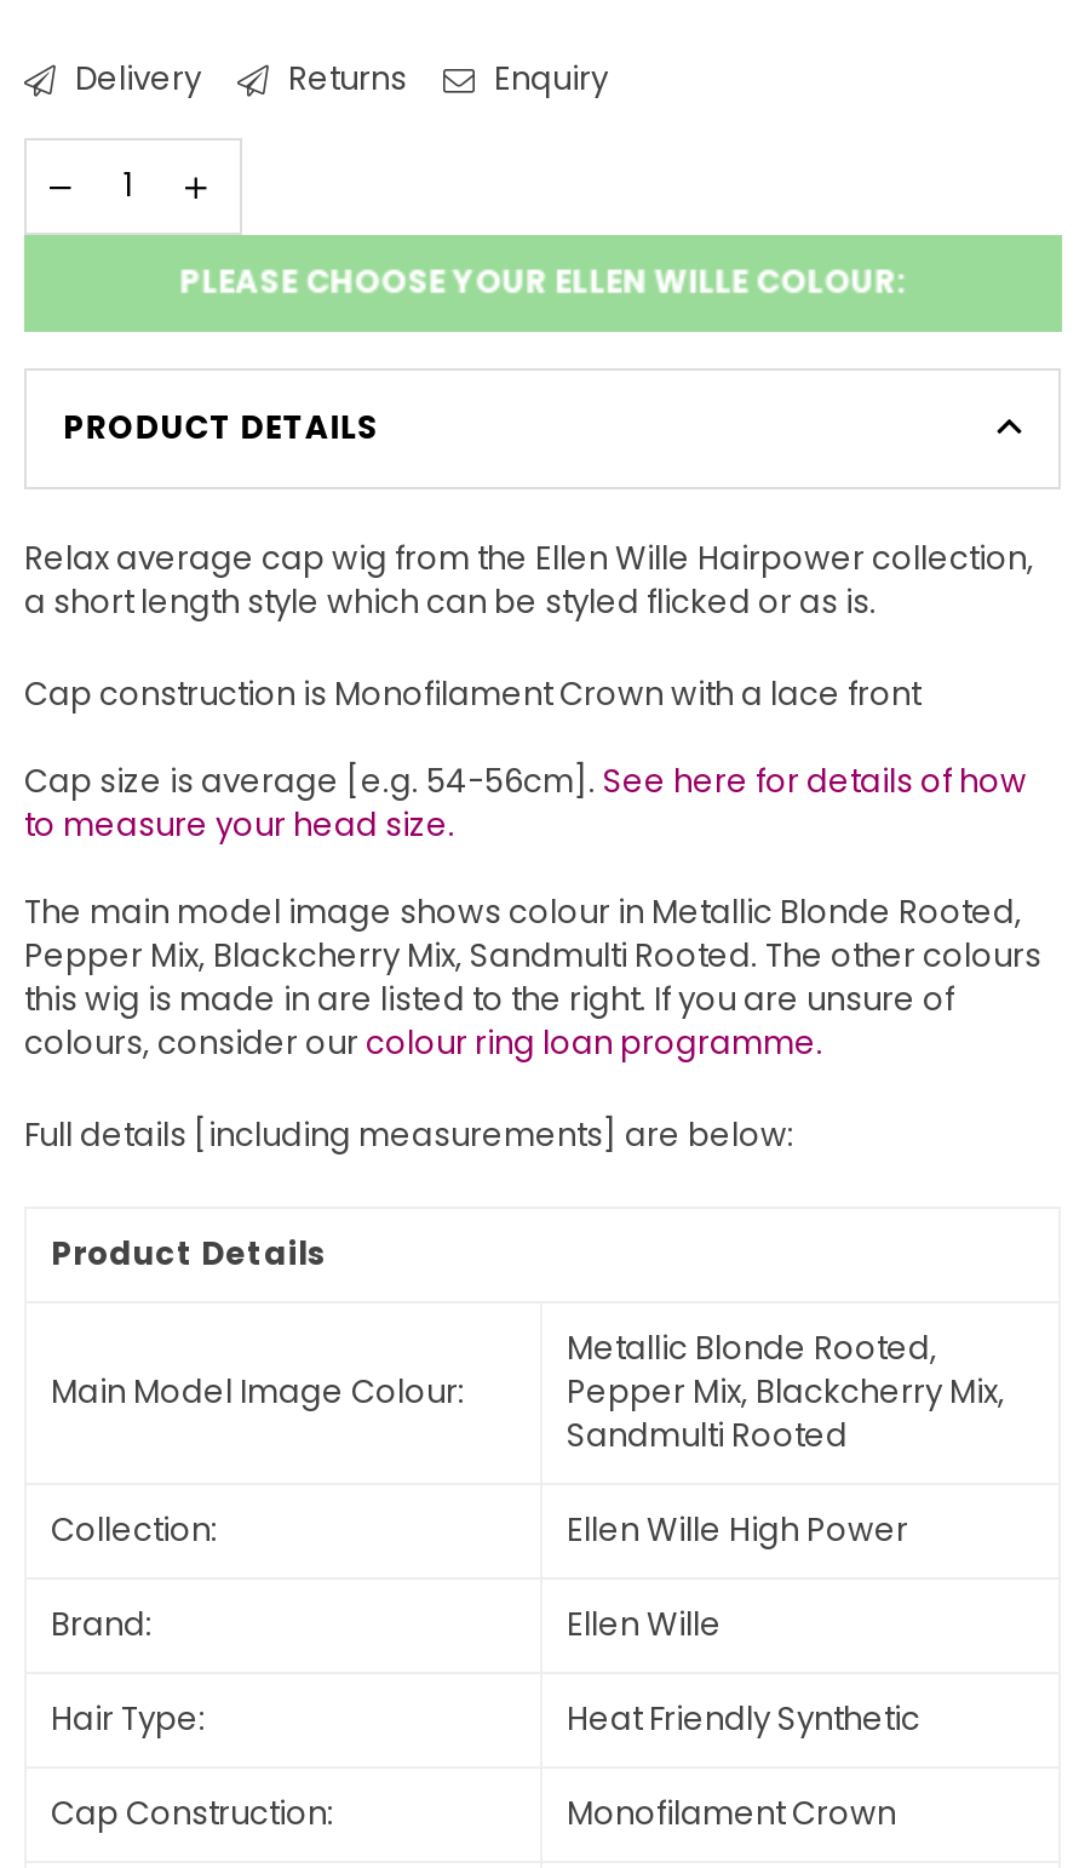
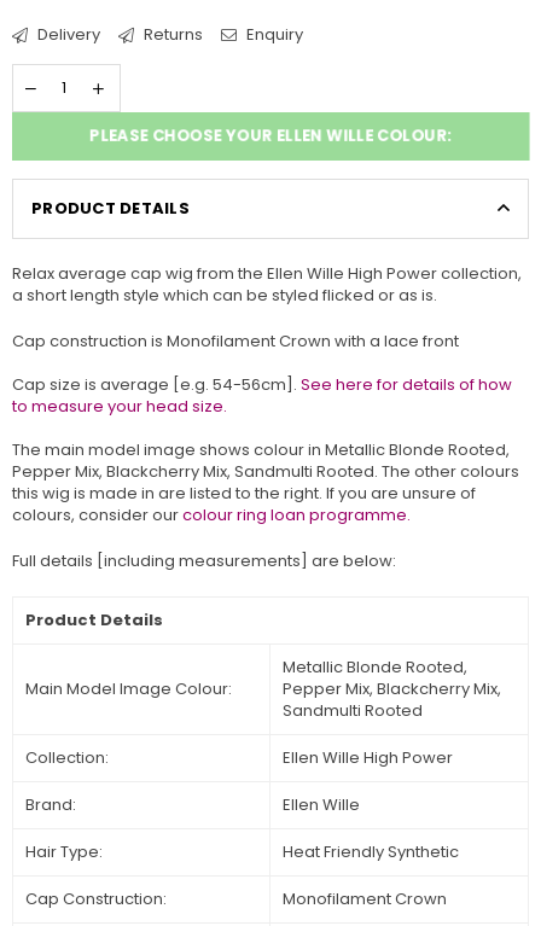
- Relax average cap wig from the Ellen Wille Hairpower collection,
+ Relax average cap wig from the Ellen Wille High Power collection,
